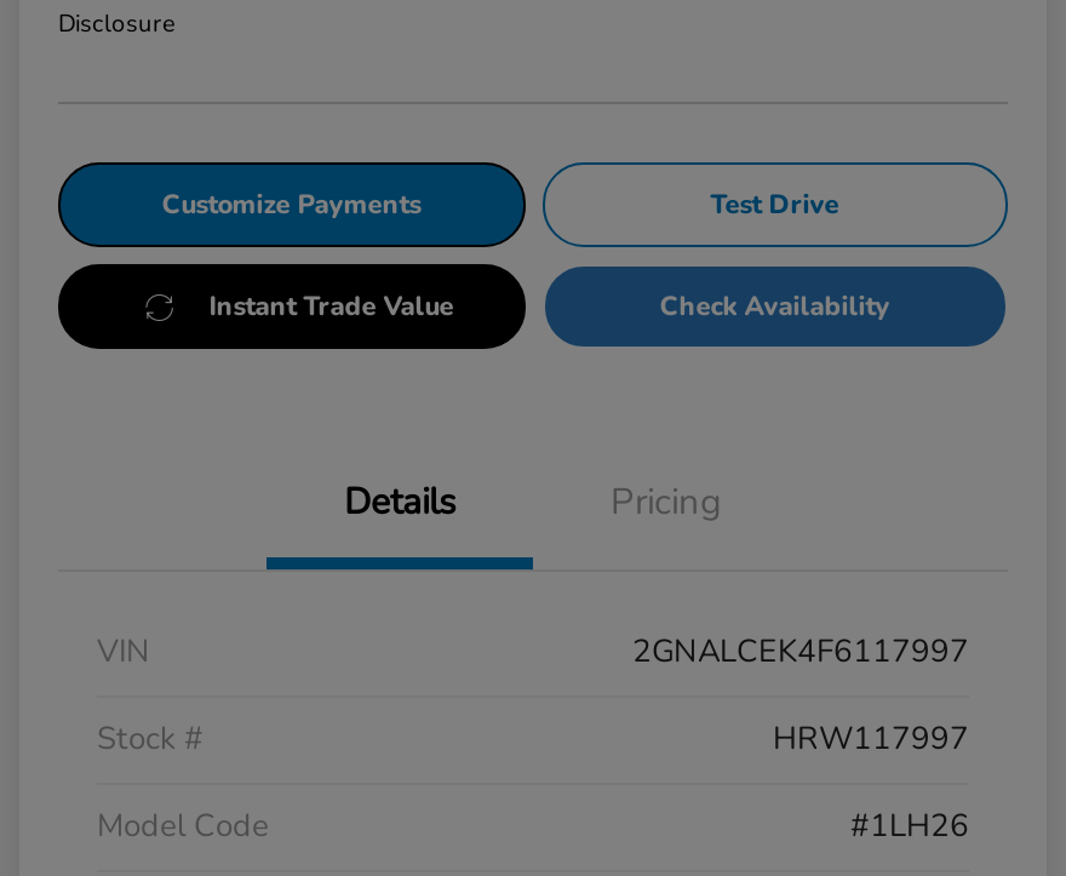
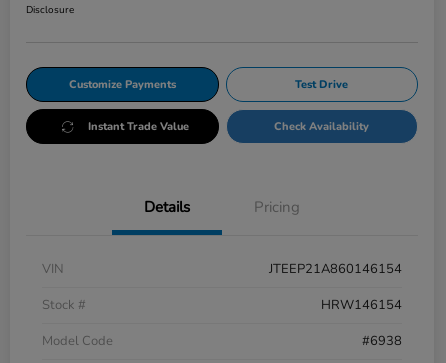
- 2GNALCEK4F6117997
+ JTEEP21A860146154

- HRW117997
+ HRW146154

- #1LH26
+ #6938
